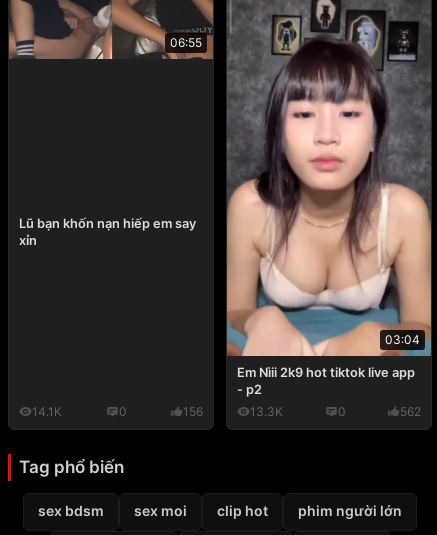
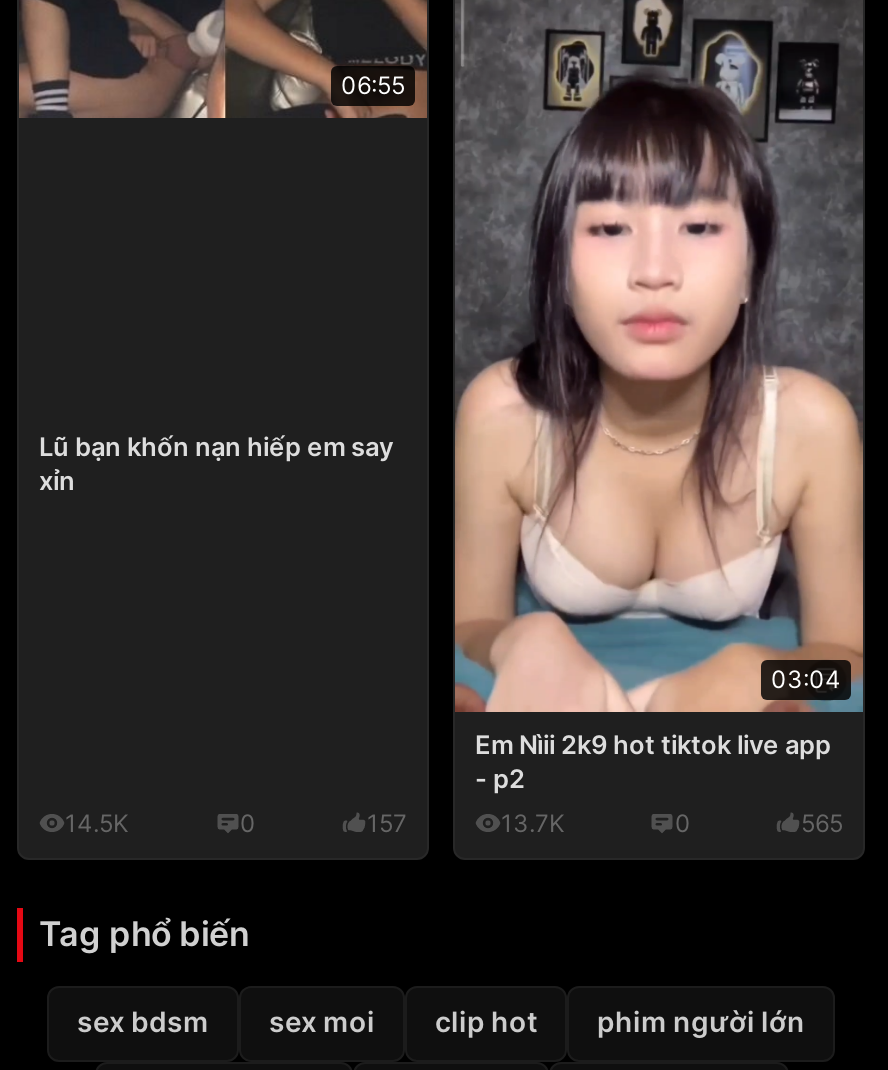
- 14.1K
+ 14.5K

- 156
+ 157

- 13.3K
+ 13.7K

- 562
+ 565
